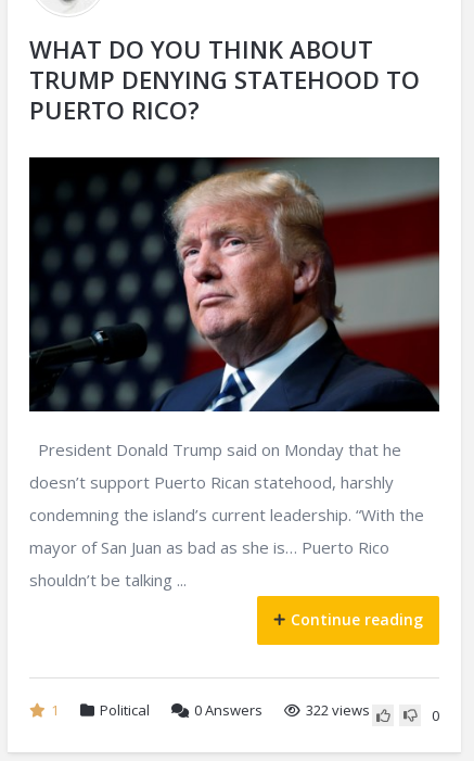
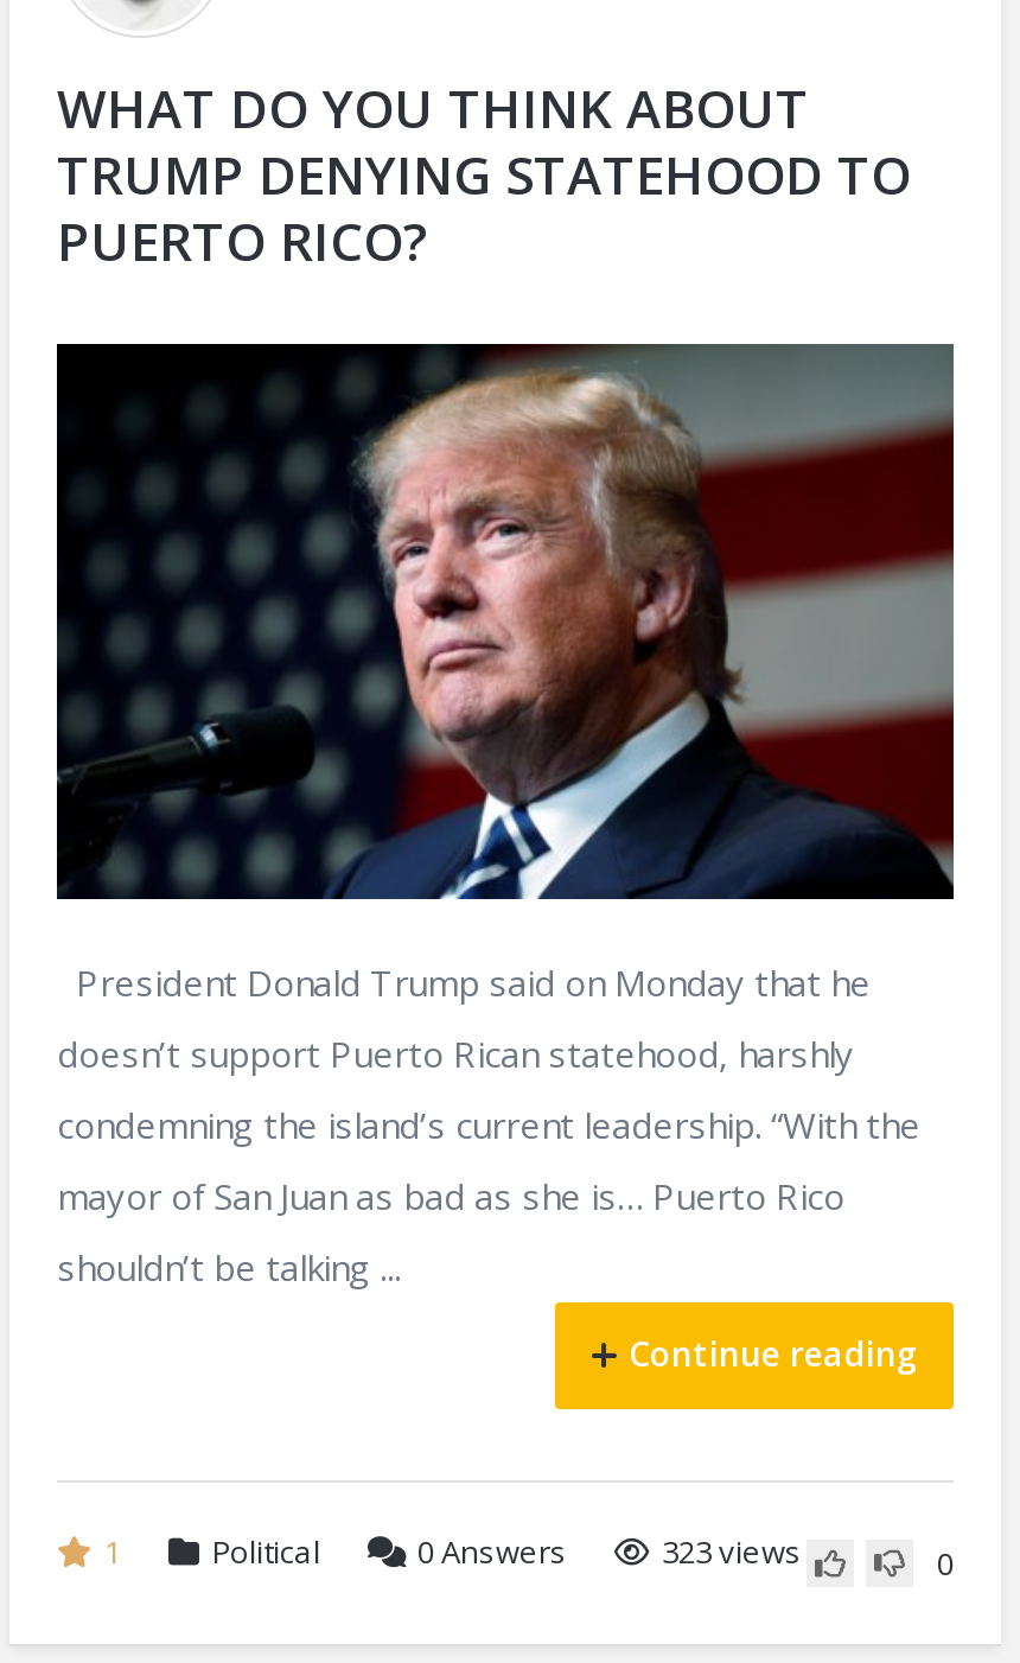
- 322 views
+ 323 views
